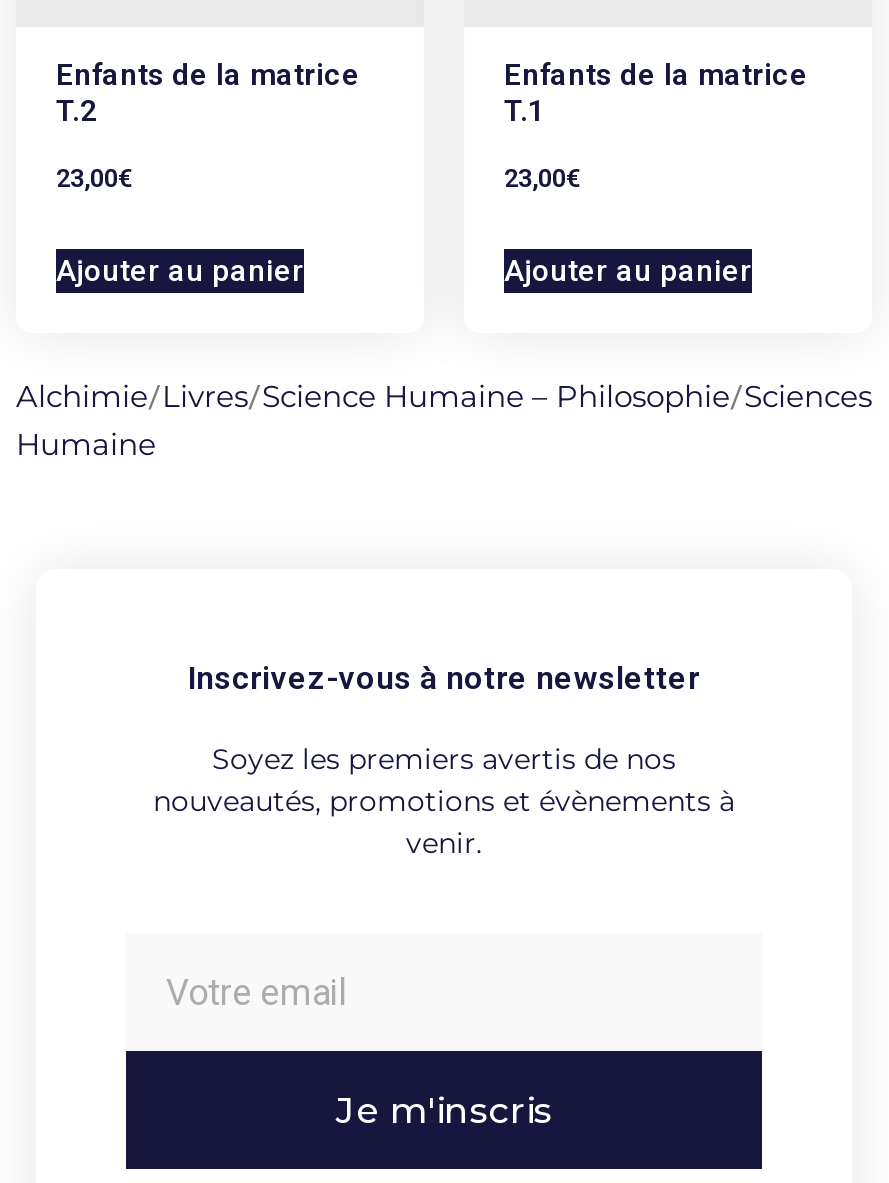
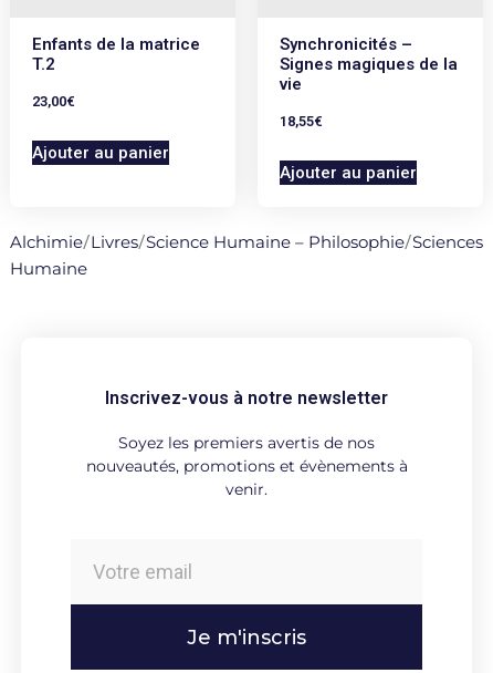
- Enfants de la matrice
- T.1
+ Synchronicités –
+ Signes magiques de la
+ vie

- 23,00€
+ 18,55€
